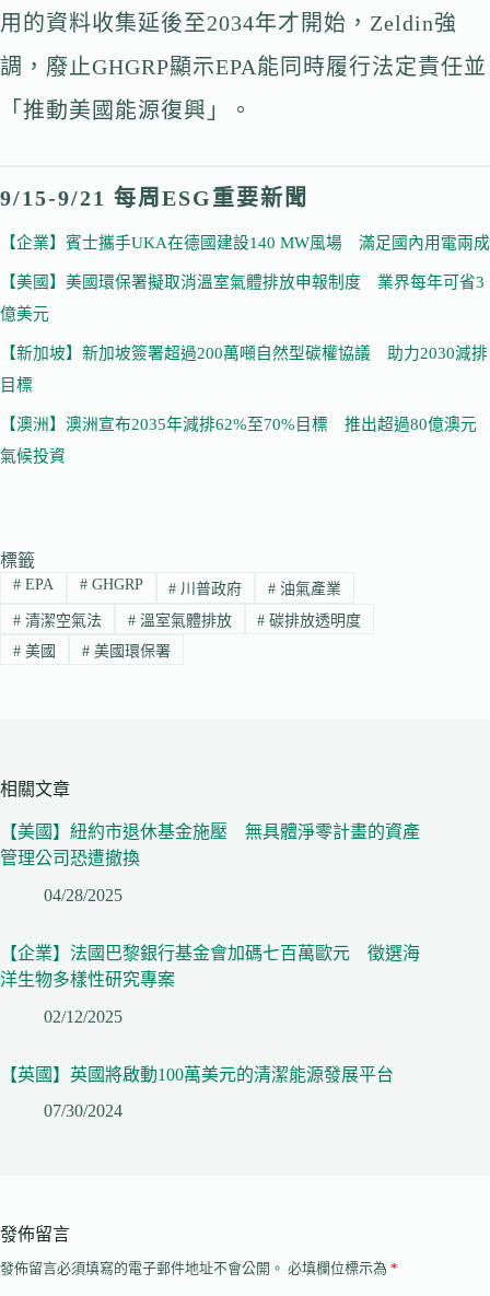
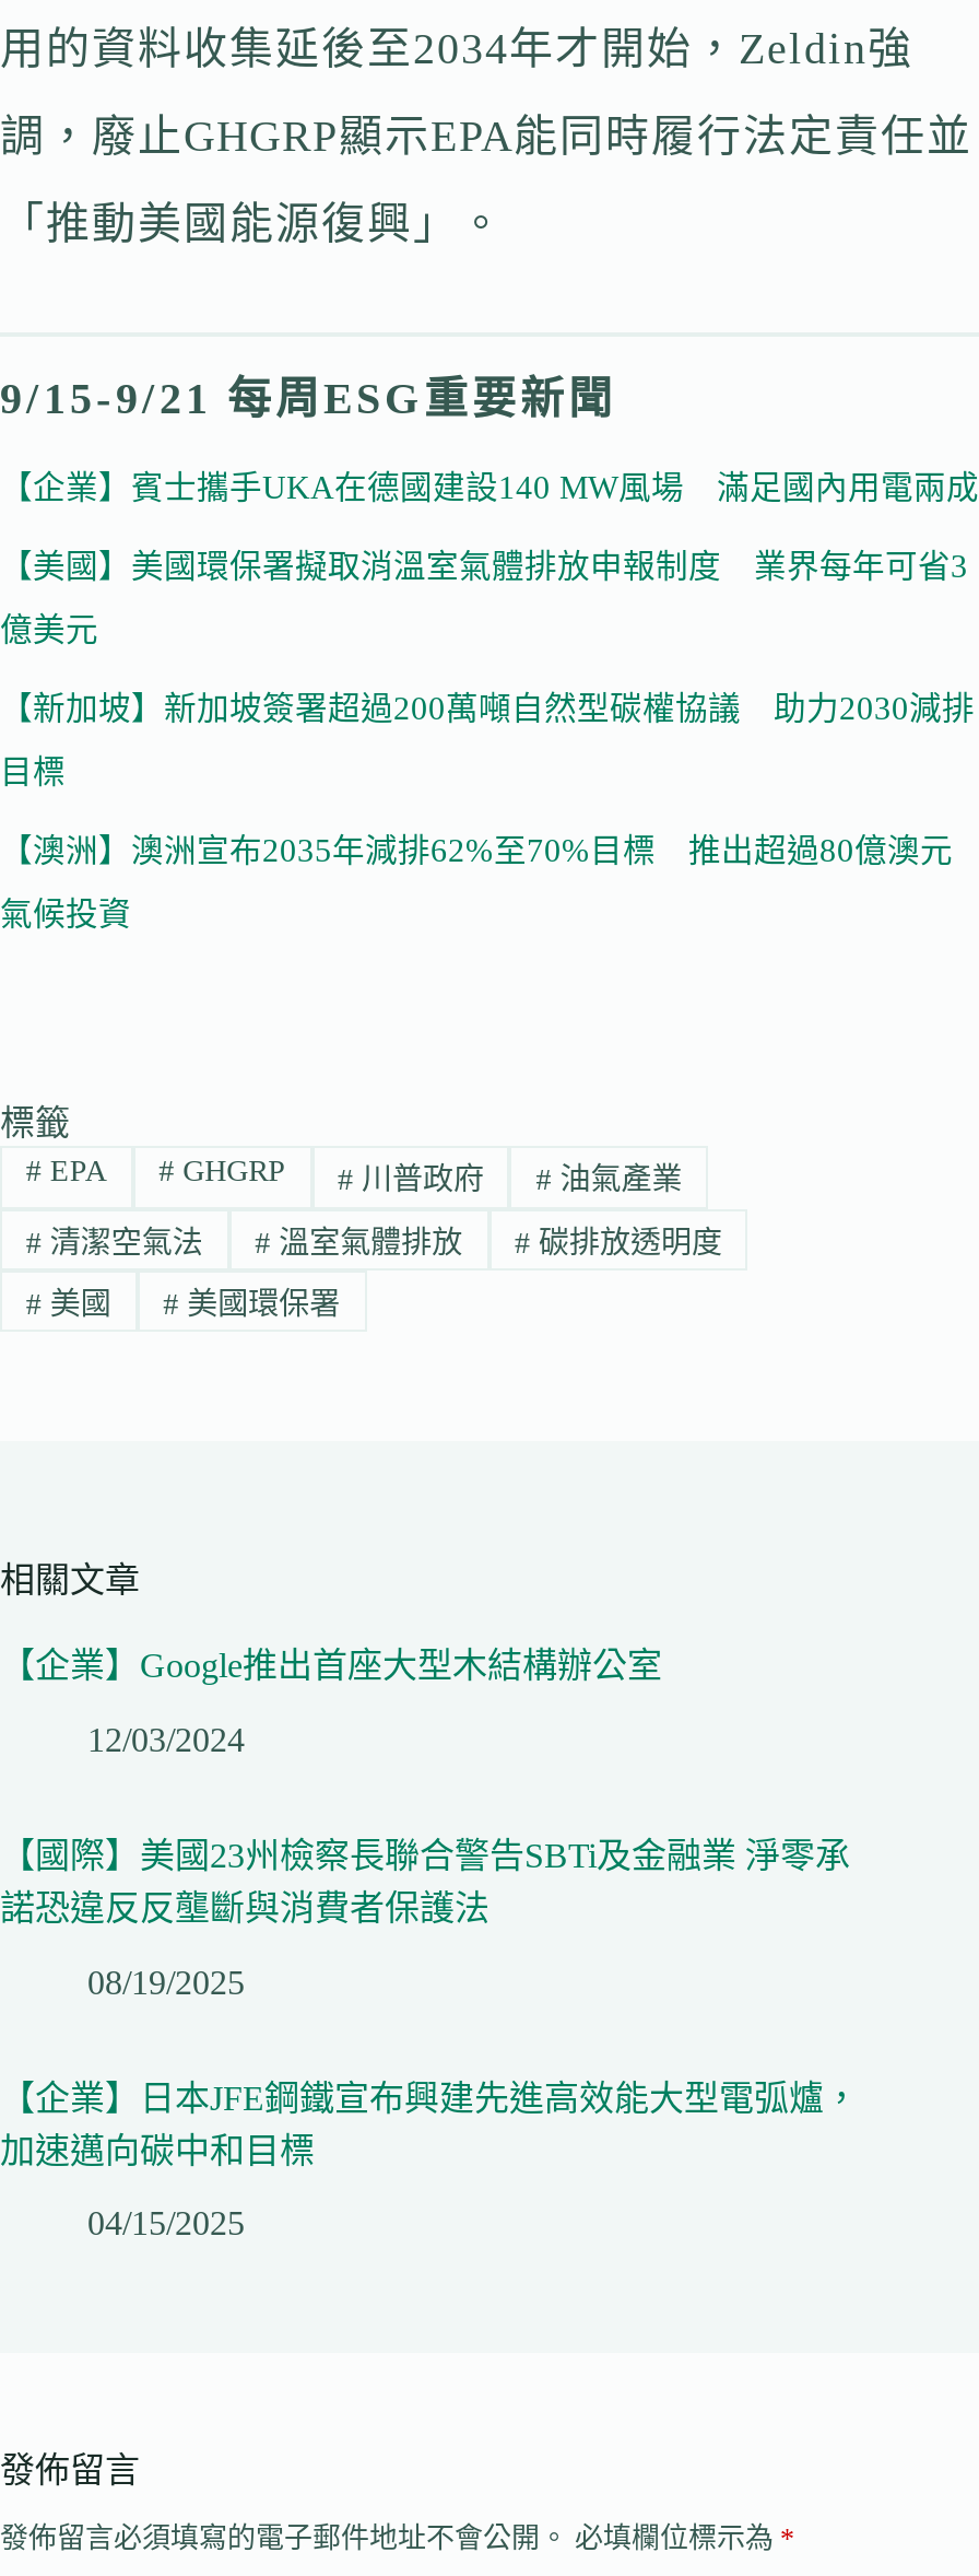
- 【美國】紐約市退休基金施壓 無具體淨零計畫的資產
- 管理公司恐遭撤換
+ 【企業】Google推出首座大型木結構辦公室

- 04/28/2025
+ 12/03/2024

- 【企業】法國巴黎銀行基金會加碼七百萬歐元 徵選海
- 洋生物多樣性研究專案
+ 【國際】美國23州檢察長聯合警告SBTi及金融業 淨零承
+ 諾恐違反反壟斷與消費者保護法

- 02/12/2025
+ 08/19/2025

- 【英國】英國將啟動100萬美元的清潔能源發展平台
+ 【企業】日本JFE鋼鐵宣布興建先進高效能大型電弧爐，
+ 加速邁向碳中和目標

- 07/30/2024
+ 04/15/2025
